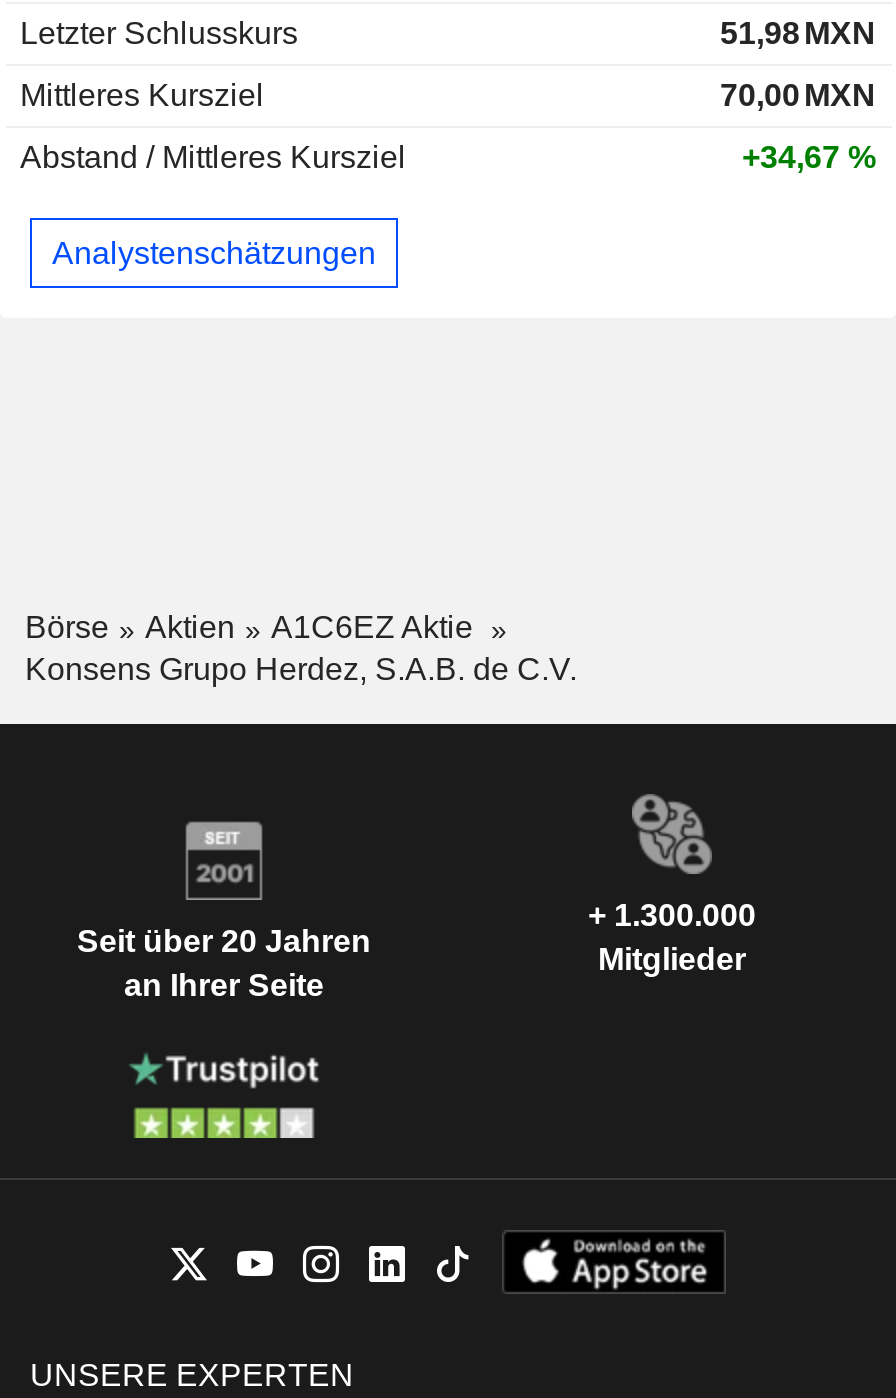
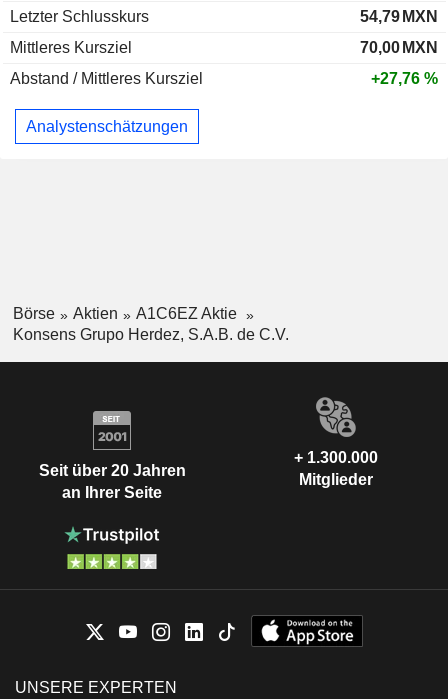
- 51,98 MXN
+ 54,79 MXN

- +34,67 %
+ +27,76 %
